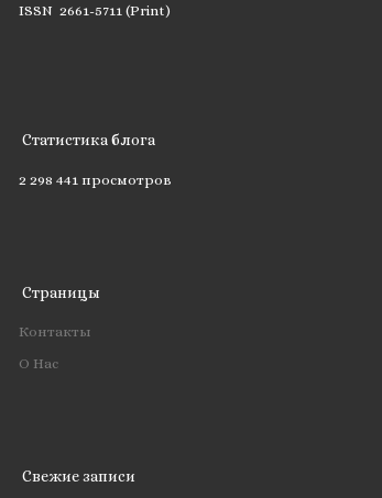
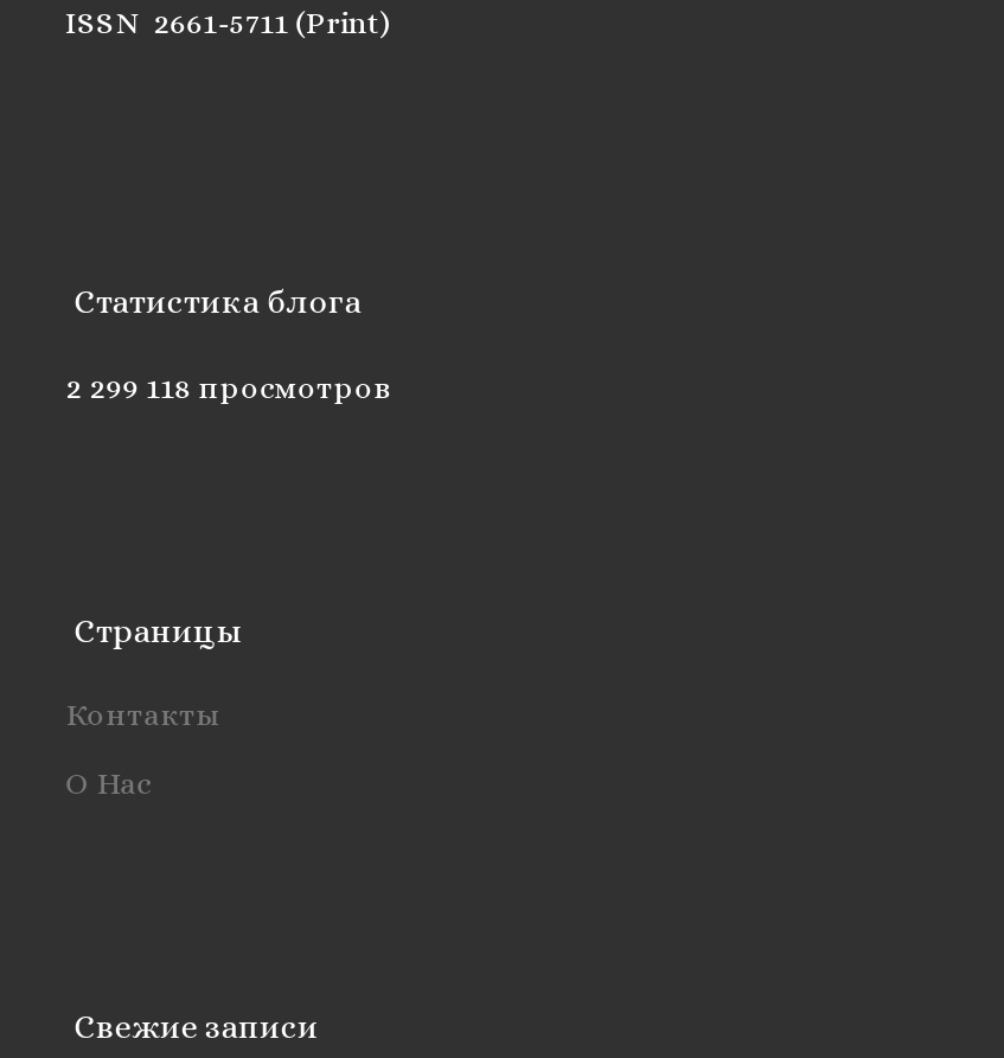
- 2 298 441 просмотров
+ 2 299 118 просмотров
